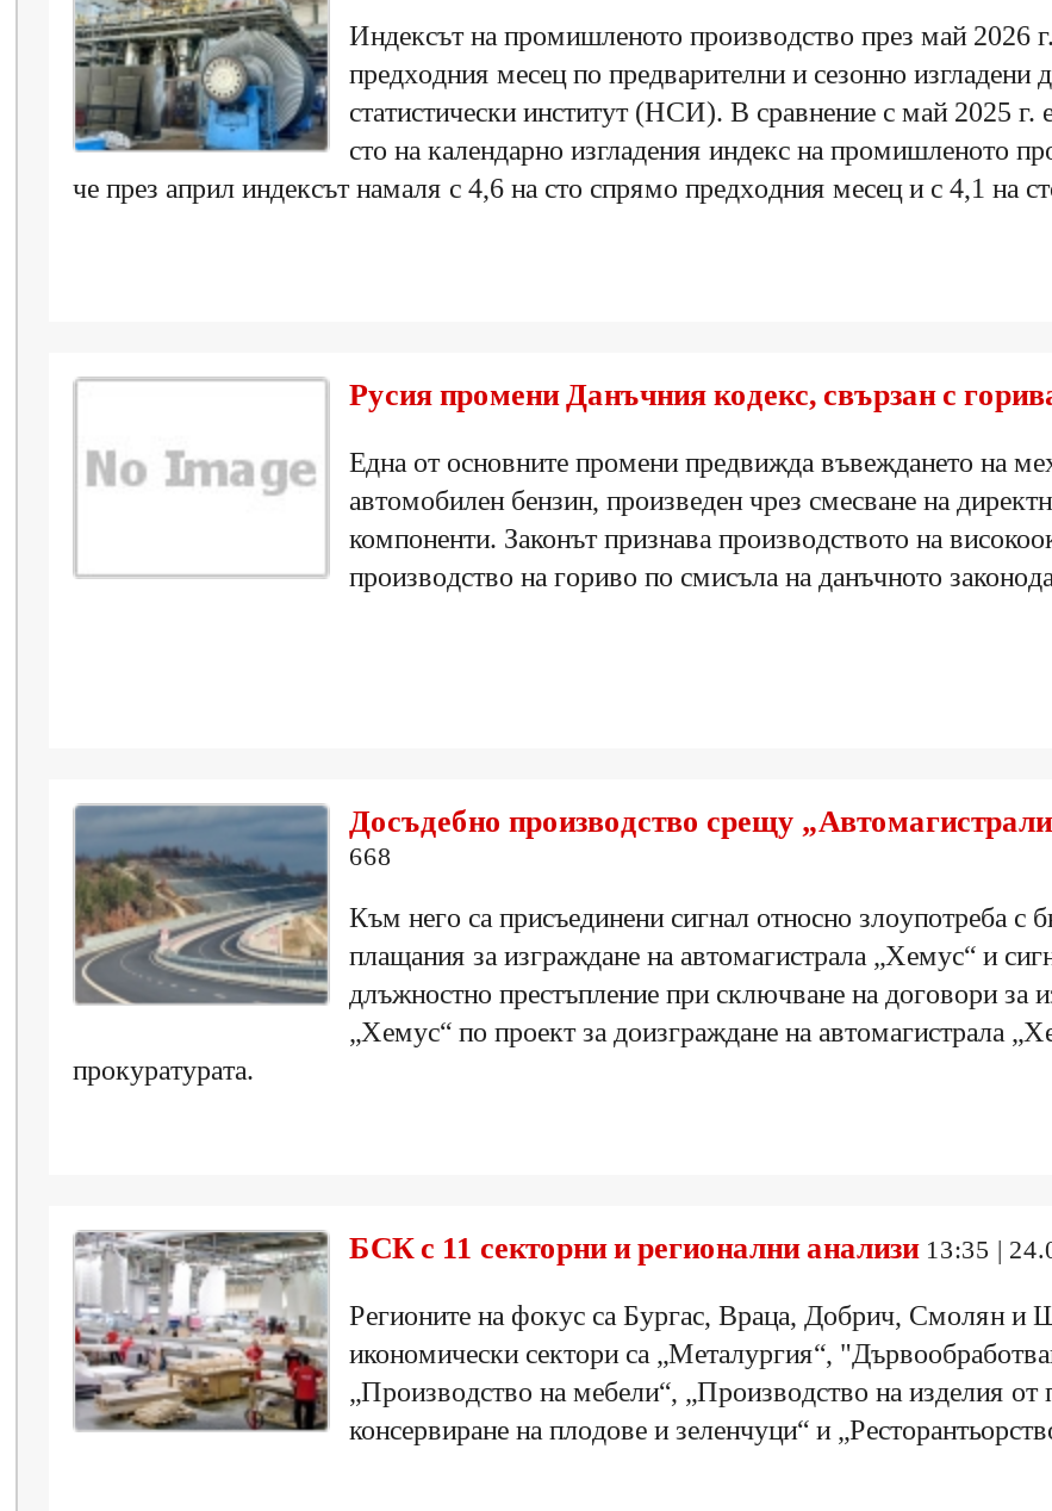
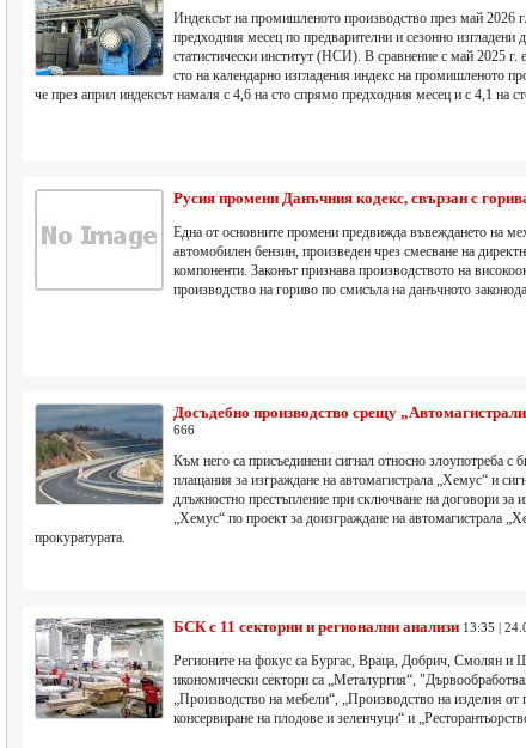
- 668
+ 666
